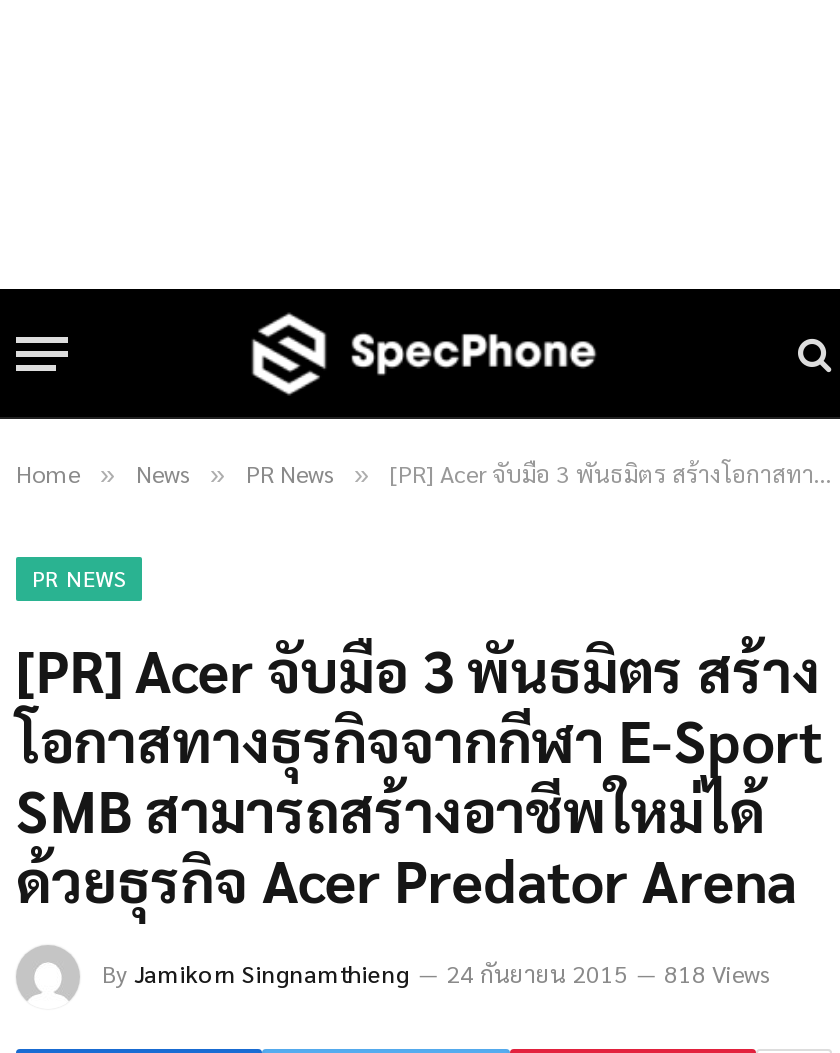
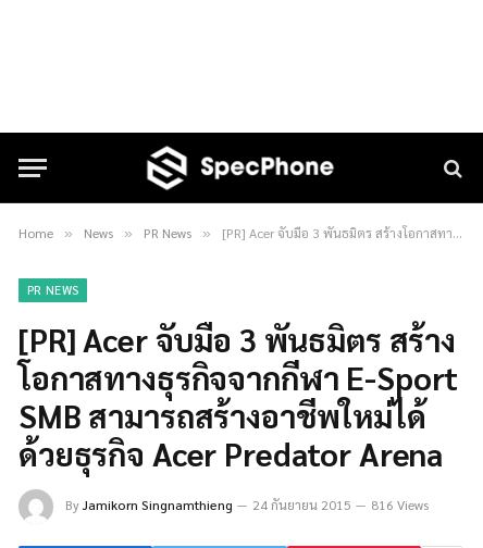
- By Jamikorn Singnamthieng 24 กันยายน 2015 818 Views
+ By Jamikorn Singnamthieng 24 กันยายน 2015 816 Views
